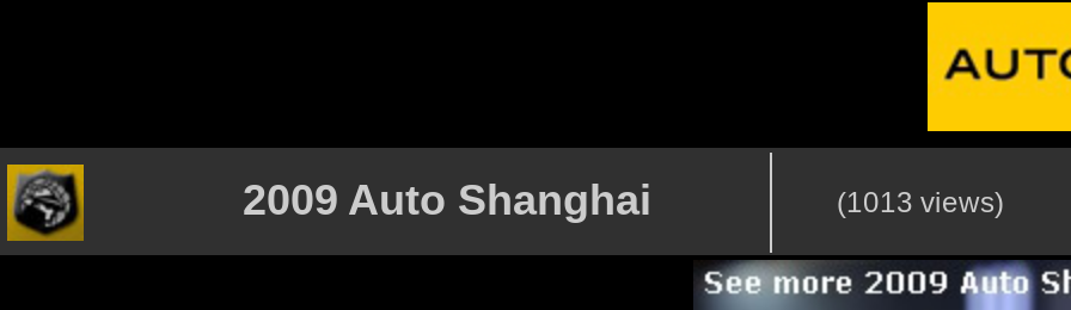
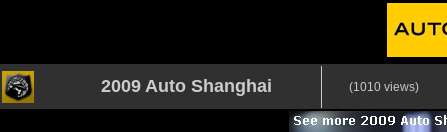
- (1013 views)
+ (1010 views)
